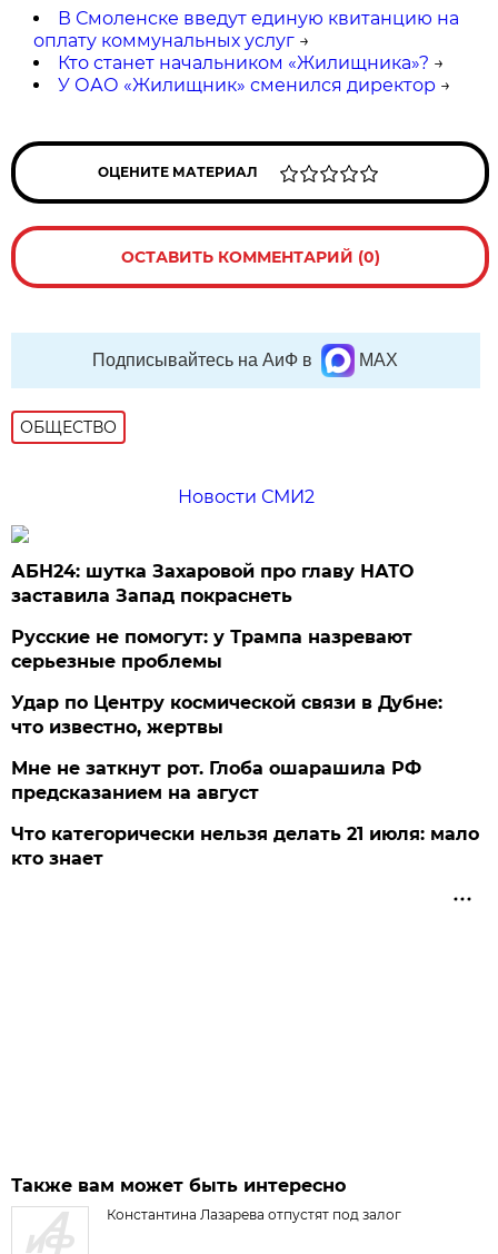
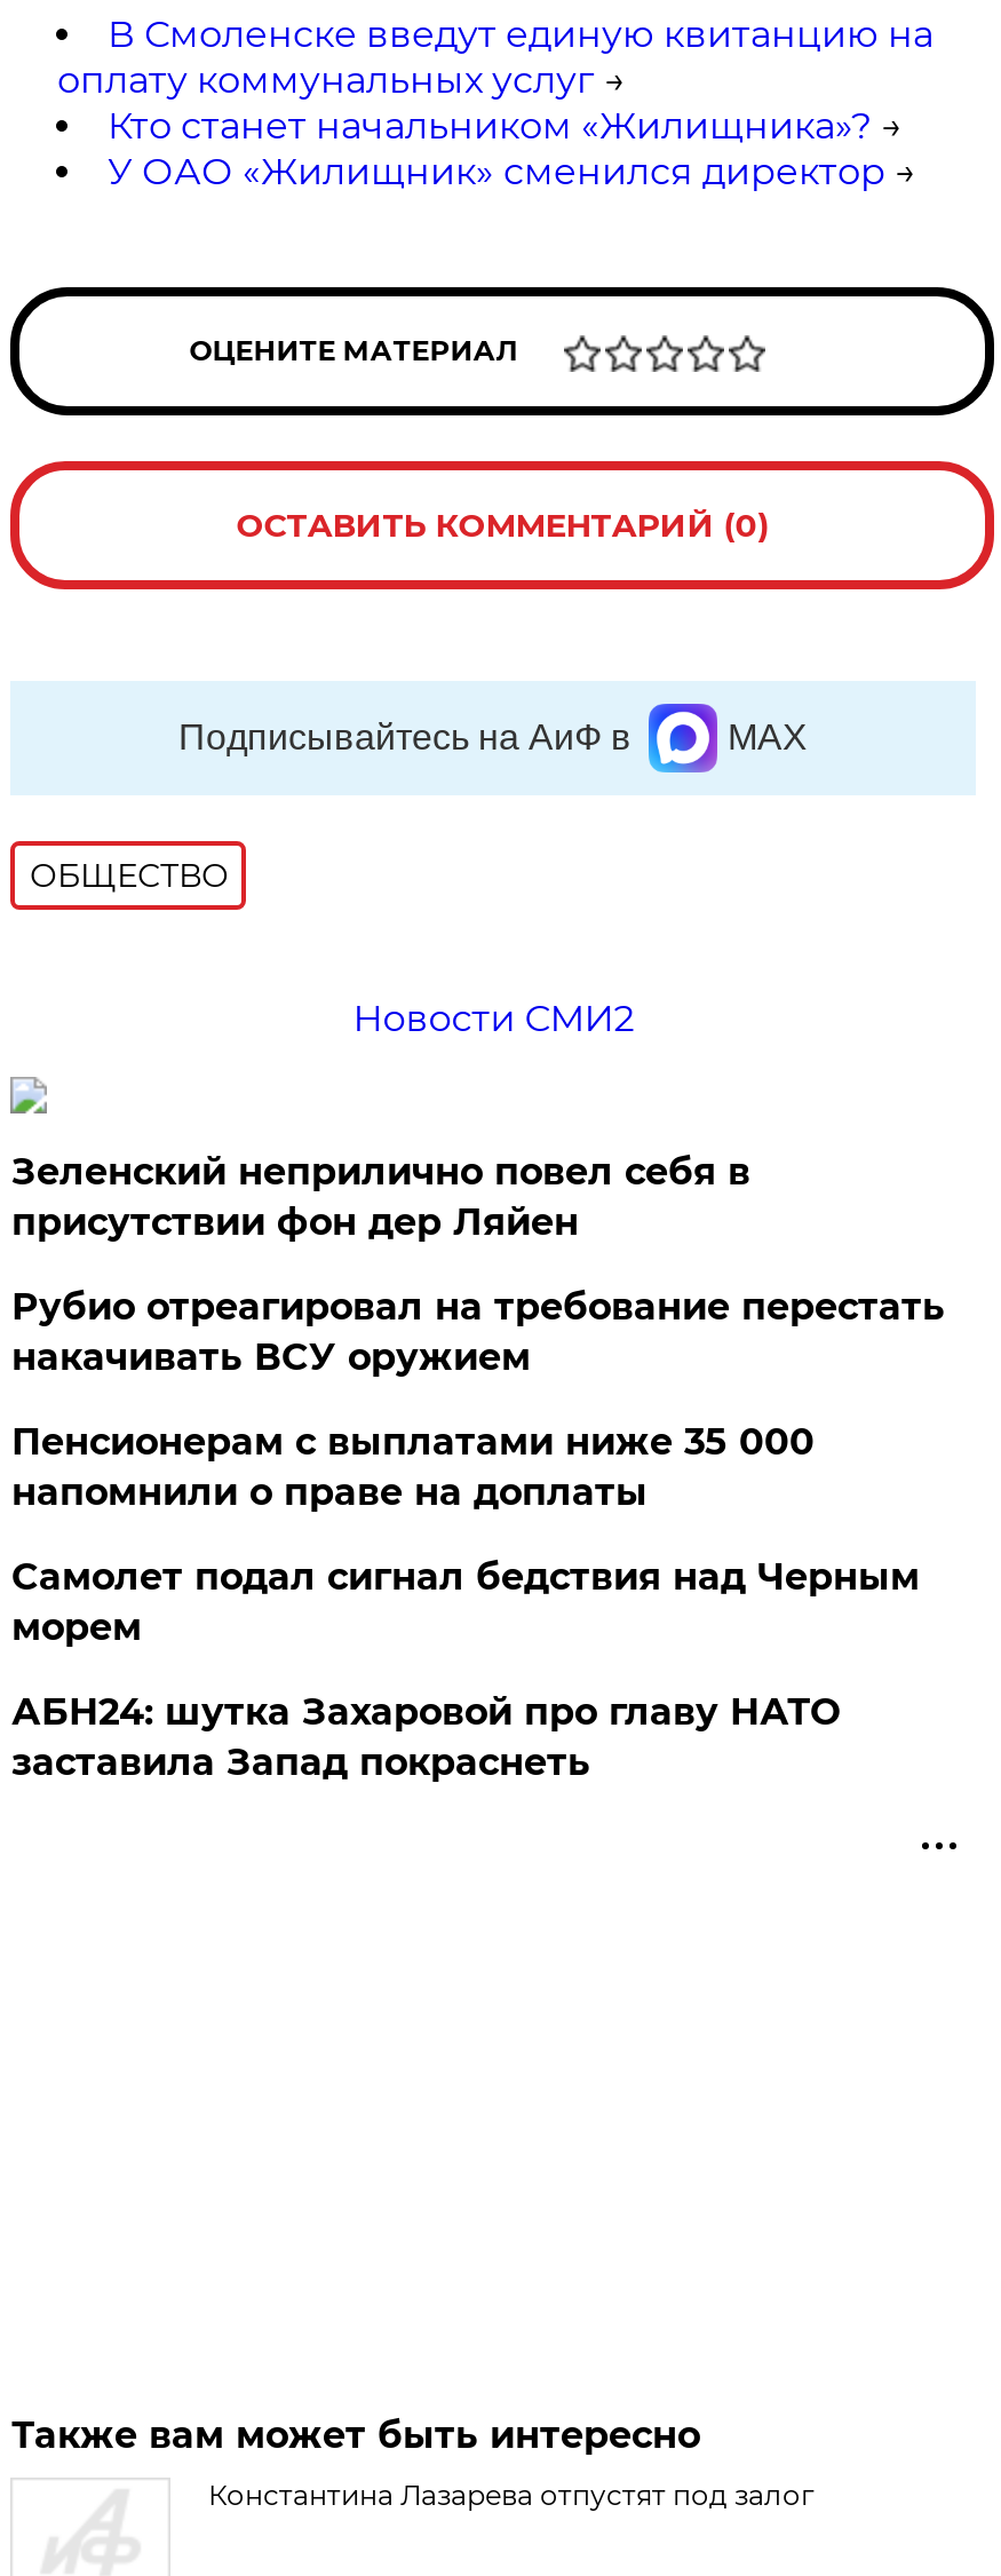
+ Зеленский неприлично повел cебя в
+ присутствии фон дер Ляйен
+ Рубио отреагировал на требование перестать
+ накачивать ВСУ оружием
+ Пенсионерам с выплатами ниже 35 000
+ напомнили о праве на доплаты
+ Самолет подал сигнал бедствия над Черным
+ морем

moved down: АБН24: шутка Захаровой про главу НАТО | заставила Запад покраснеть

- Русские не помогут: у Трампа назревают
- серьезные проблемы
- Удар по Центру космической связи в Дубне:
- что известно, жертвы
- Мне не заткнут рот. Глоба ошарашила РФ
- предсказанием на август
- Что категорически нельзя делать 21 июля: мало
- кто знает
